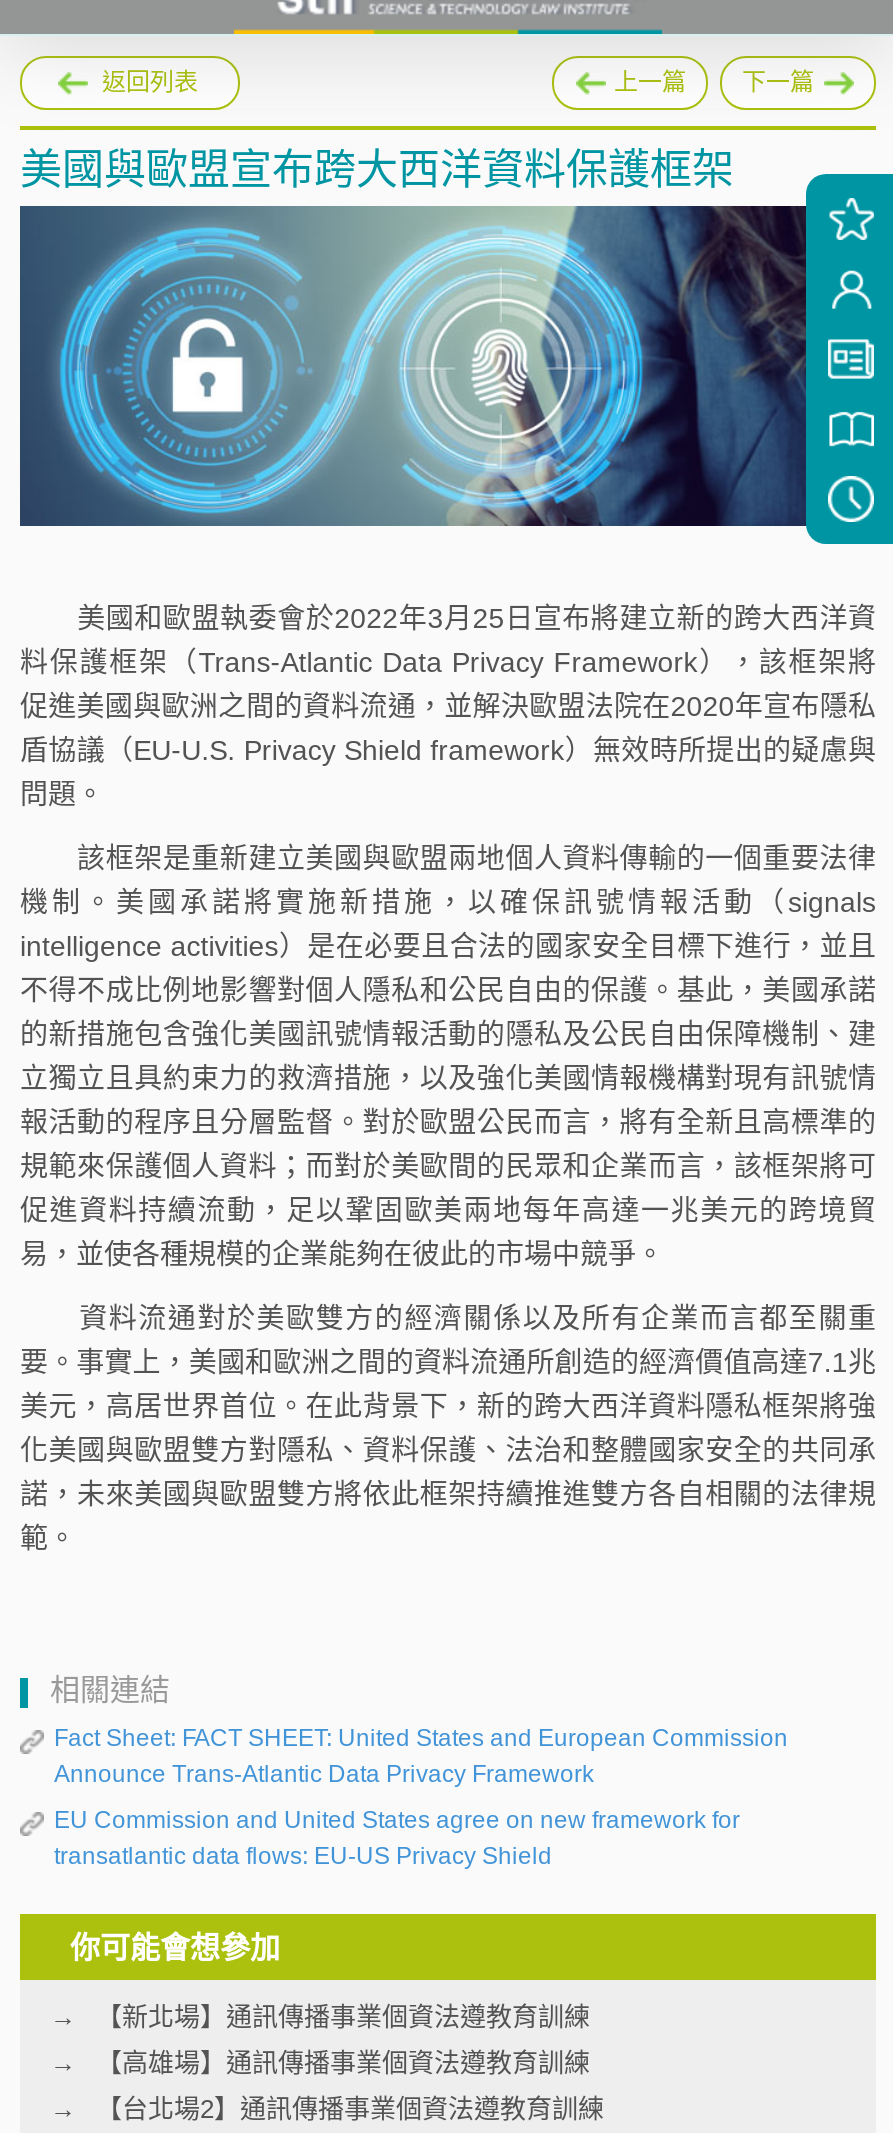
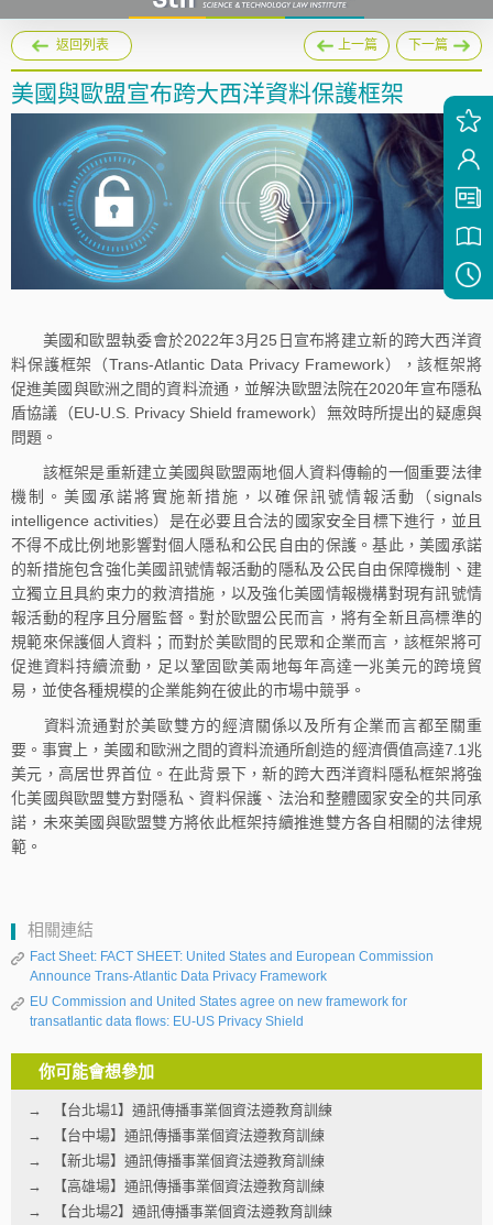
+ 【台北場1】通訊傳播事業個資法遵教育訓練
+ 【台中場】通訊傳播事業個資法遵教育訓練
